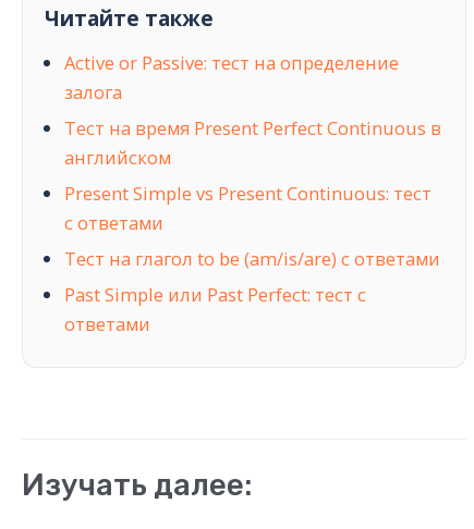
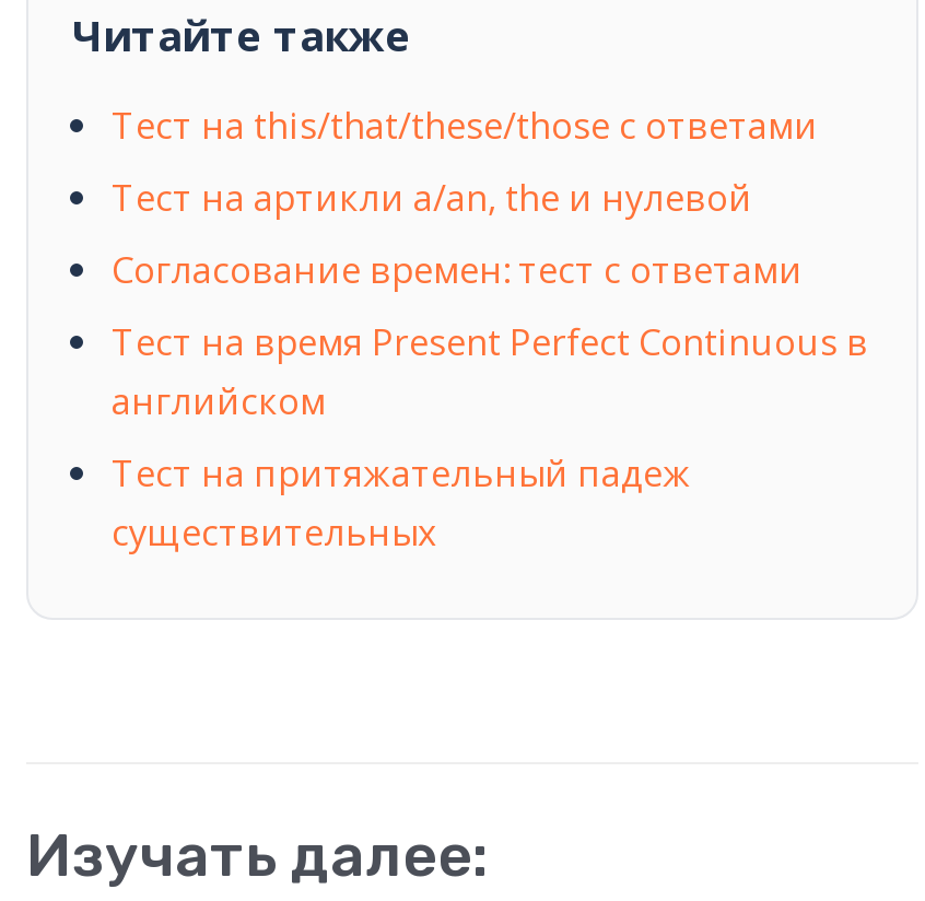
- Active or Passive: тест на определение
- залога
+ Тест на this/that/these/those с ответами
+ Тест на артикли a/an, the и нулевой
+ Согласование времен: тест с ответами

moved down: Тест на время Present Perfect Continuous в | английском

- Present Simple vs Present Continuous: тест
- с ответами
- Тест на глагол to be (am/is/are) с ответами
- Past Simple или Past Perfect: тест с
- ответами
+ Тест на притяжательный падеж
+ существительных
